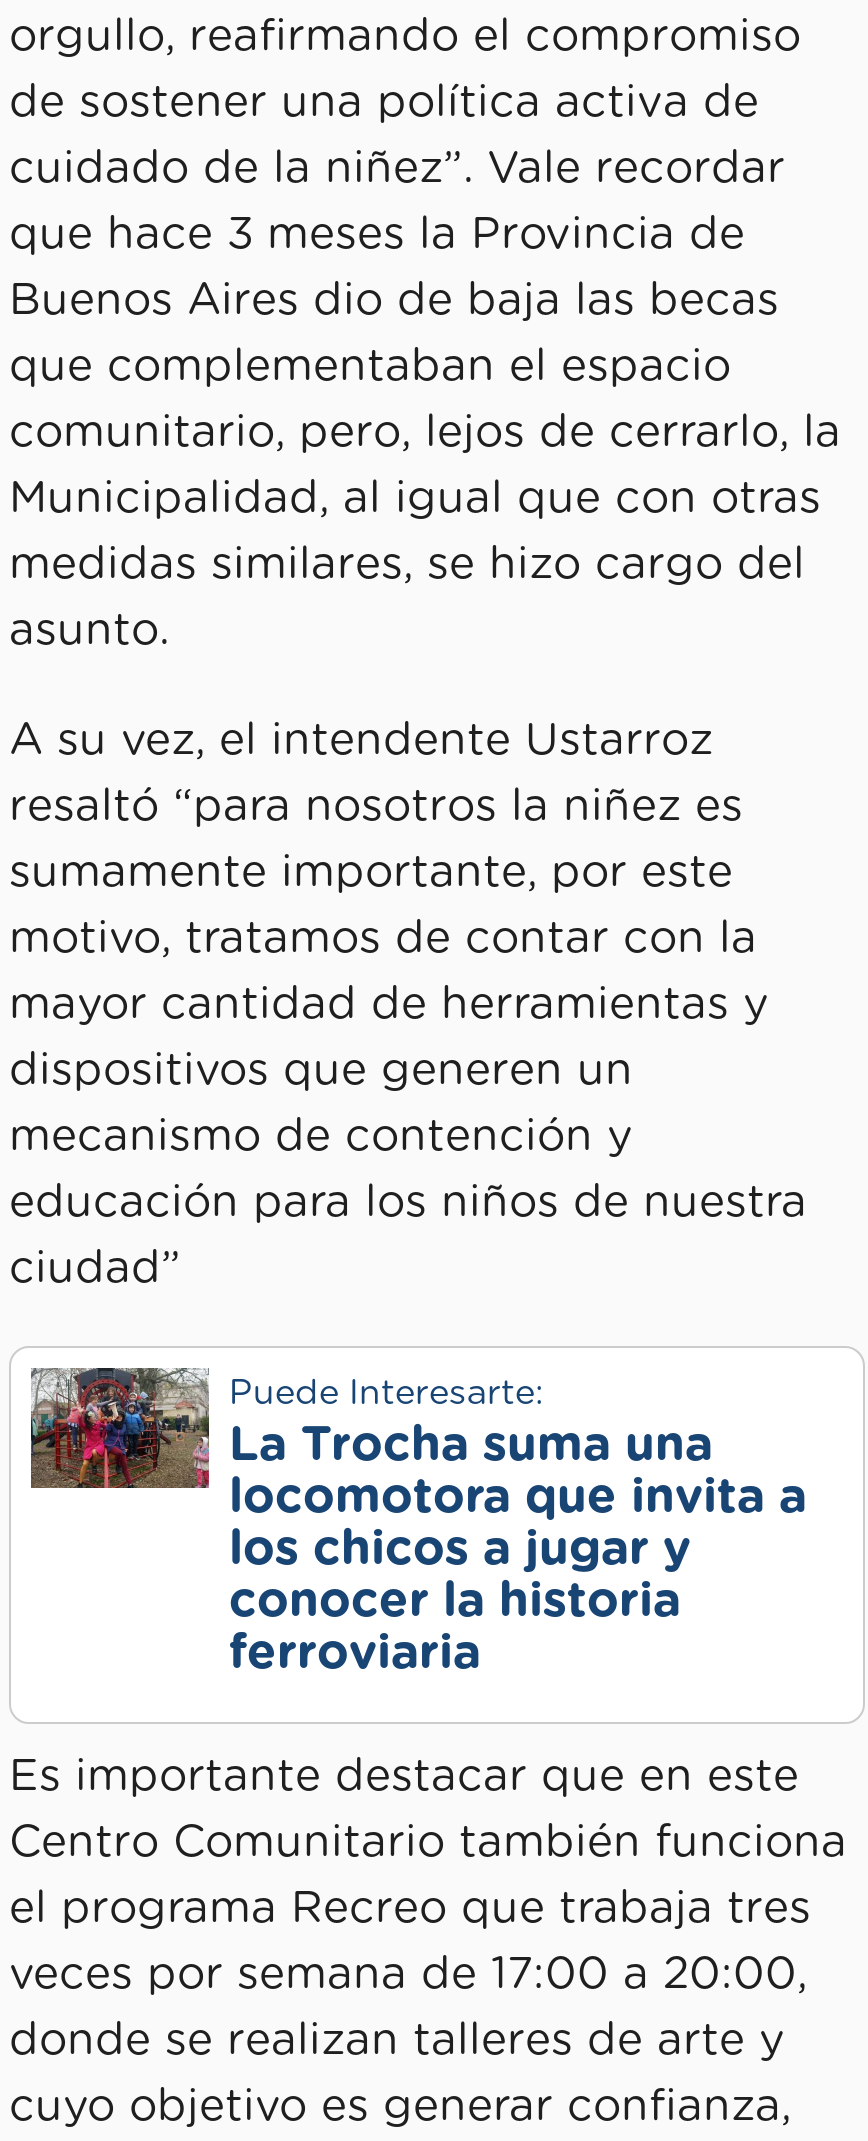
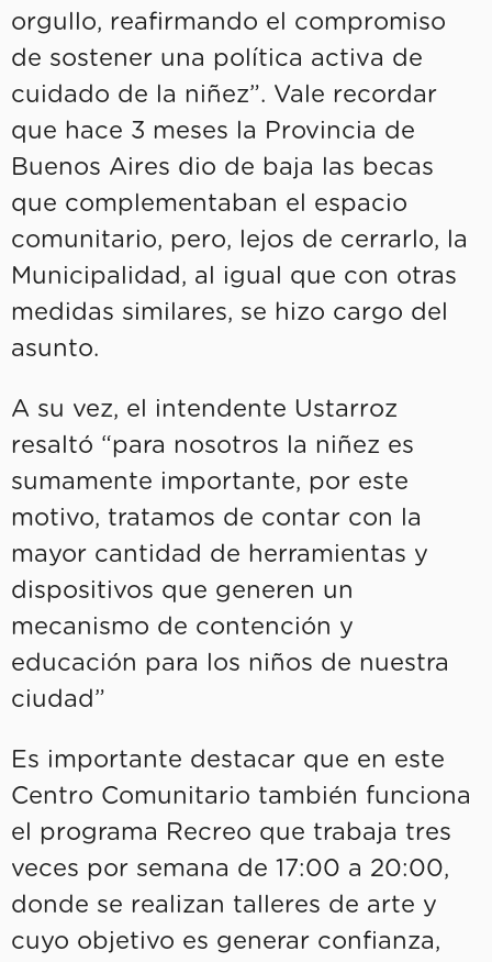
- [image]
- Puede Interesarte:
- La Trocha suma una
- locomotora que invita a
- los chicos a jugar y
- conocer la historia
- ferroviaria
